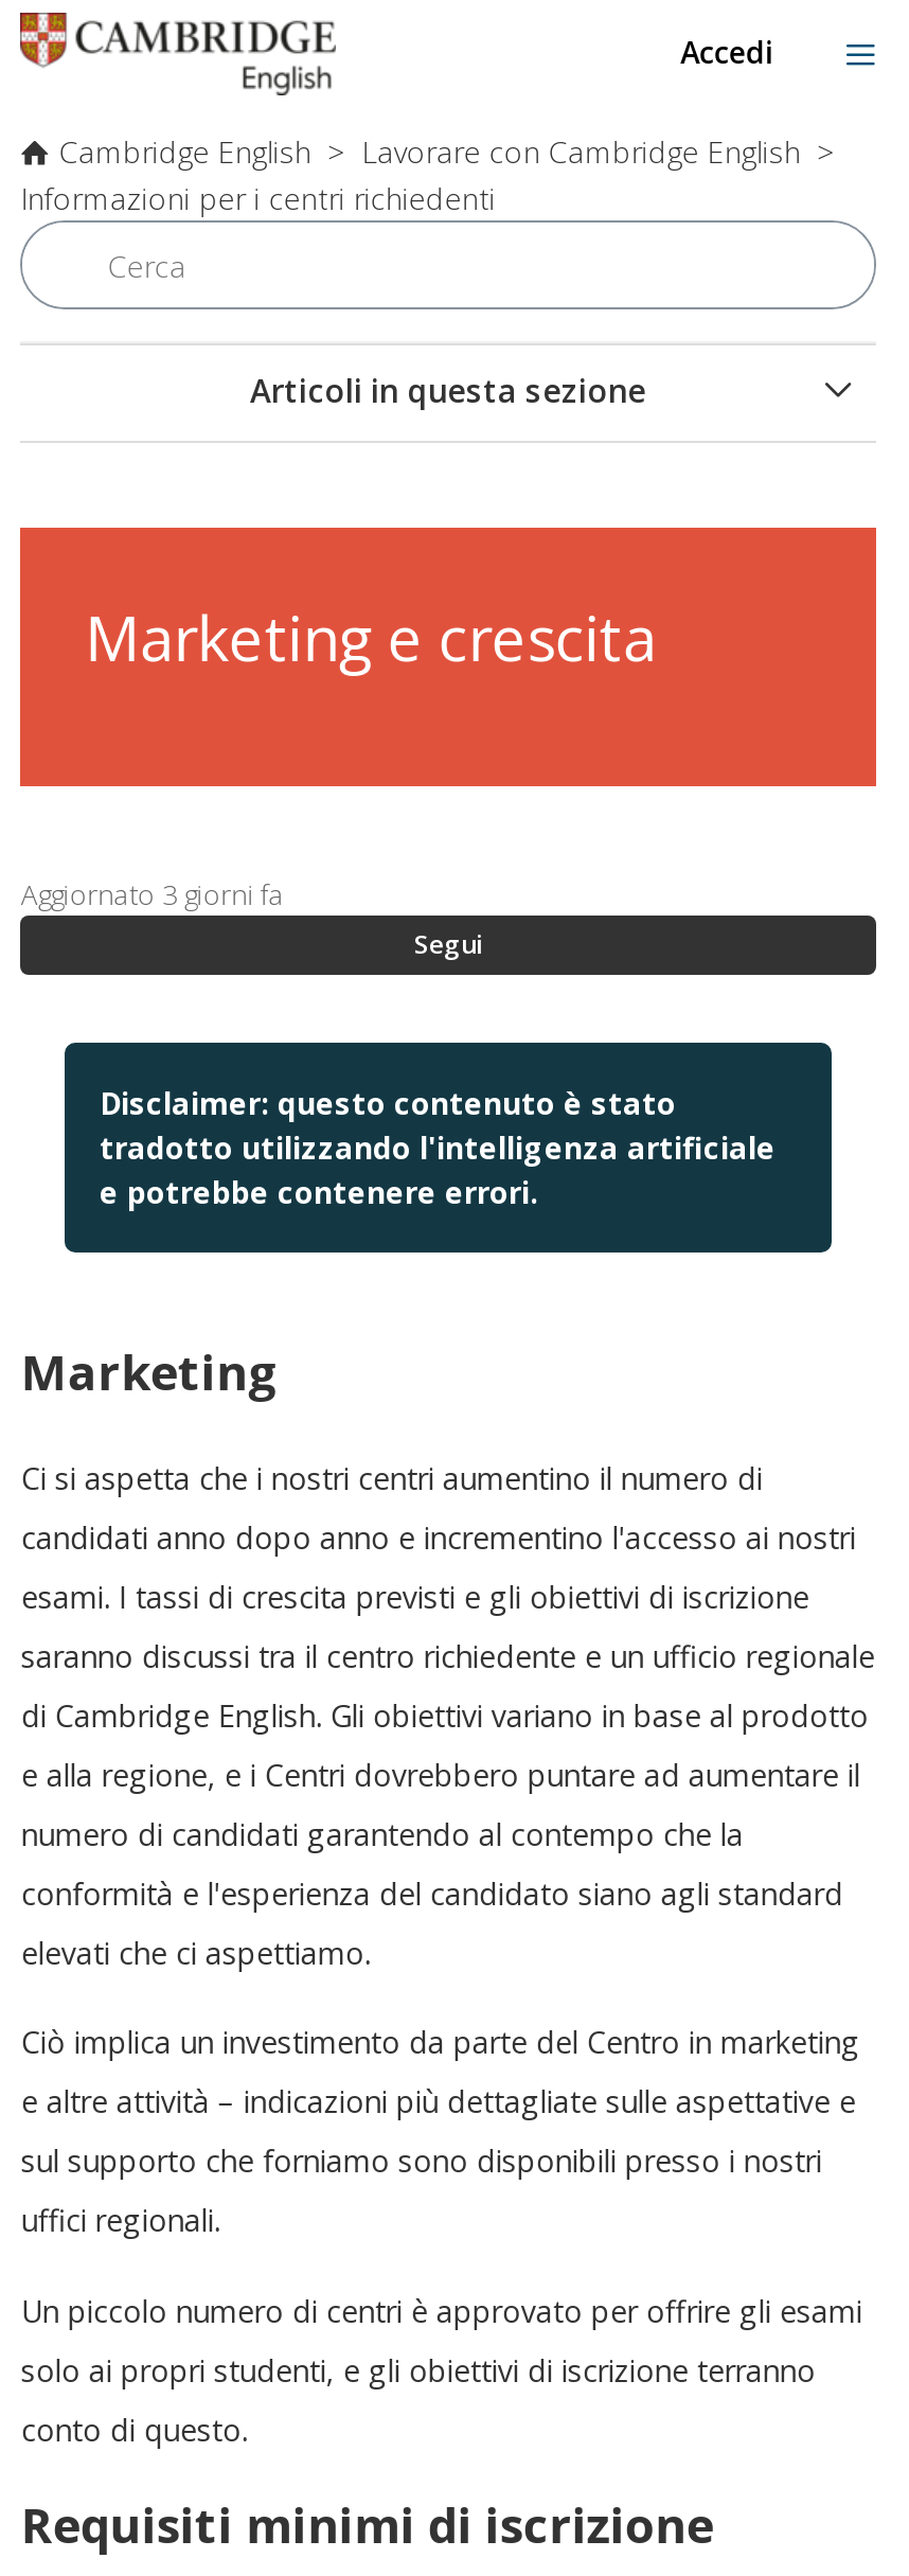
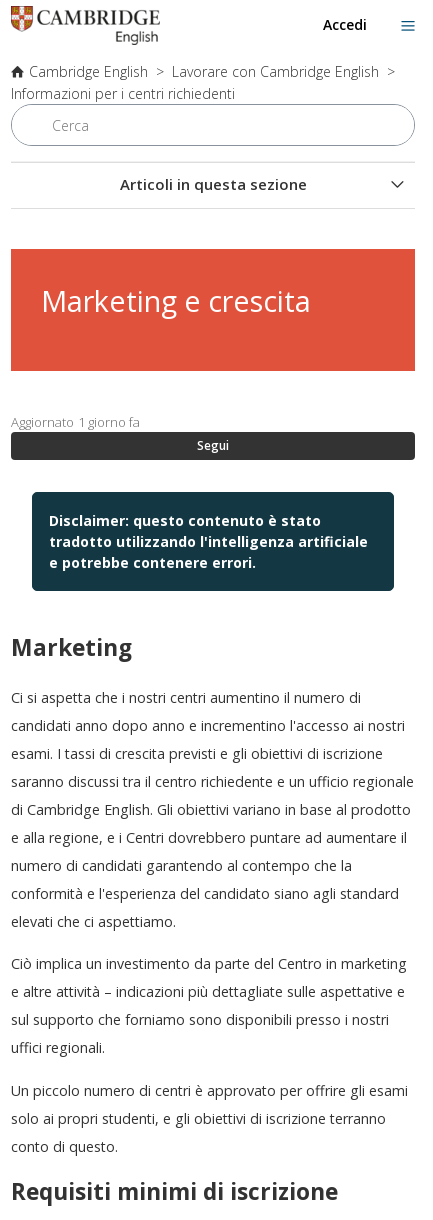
- Aggiornato 3 giorni fa
+ Aggiornato 1 giorno fa
